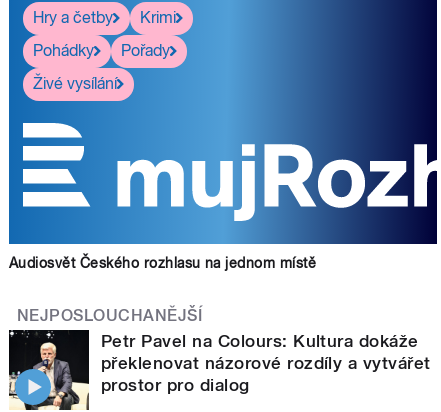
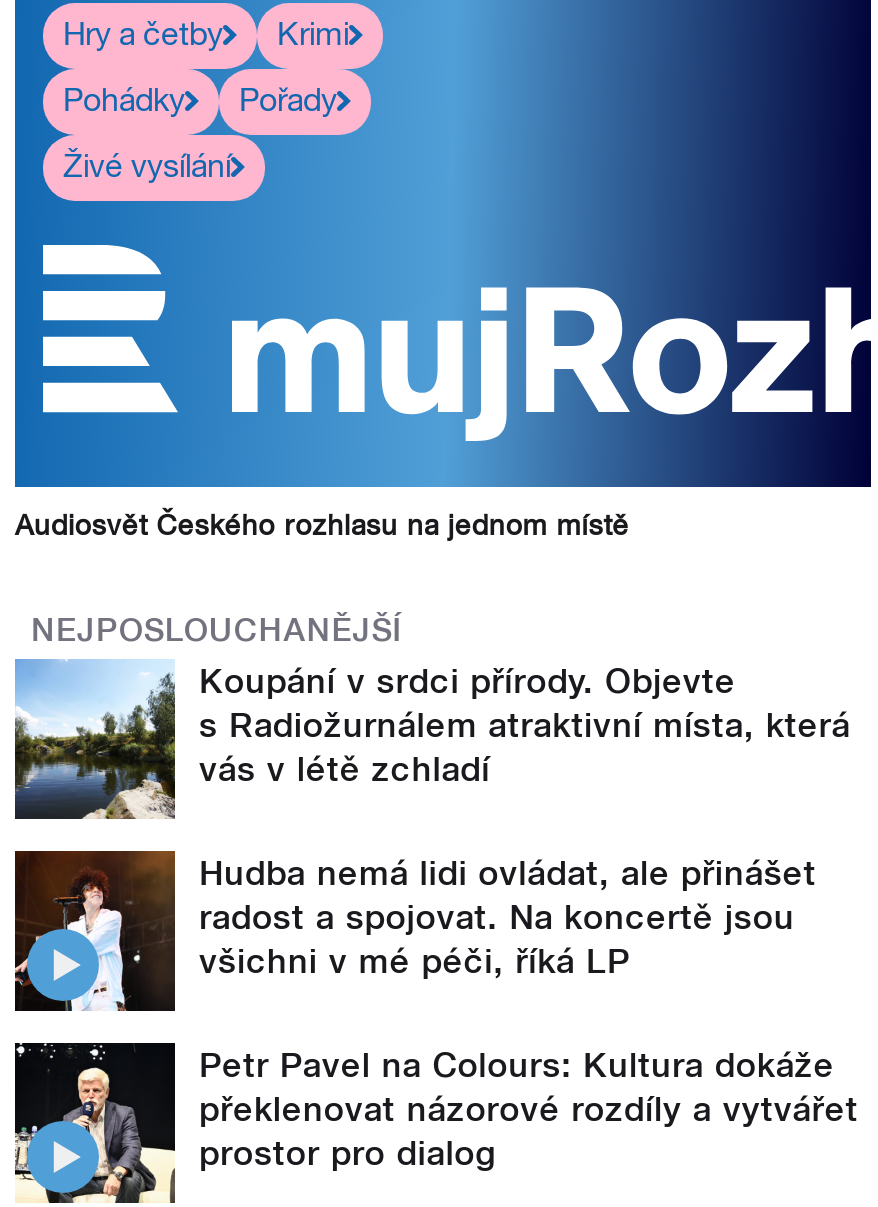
+ [image]
+ Koupání v srdci přírody. Objevte
+ s Radiožurnálem atraktivní místa, která
+ vás v létě zchladí
+ Hudba nemá lidi ovládat, ale přinášet
+ radost a spojovat. Na koncertě jsou
+ všichni v mé péči, říká LP

+ [image]
